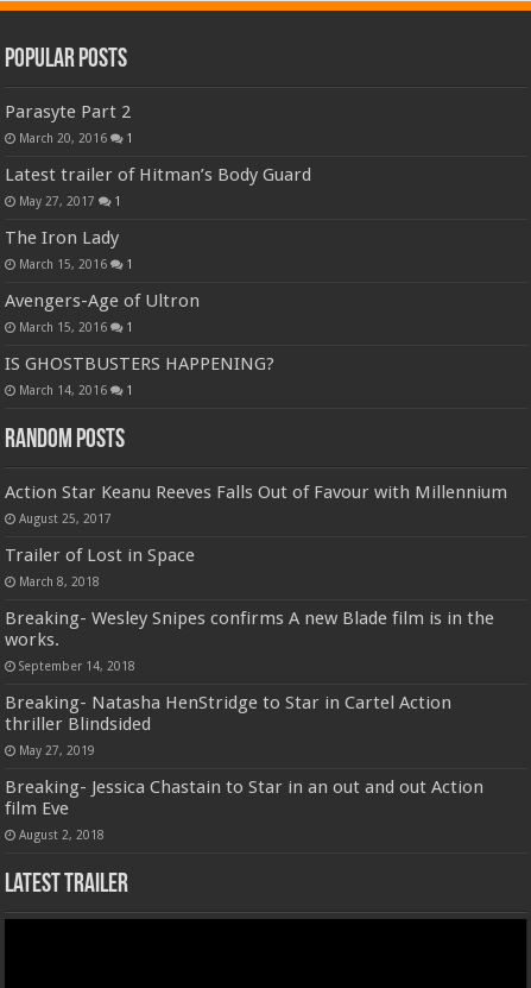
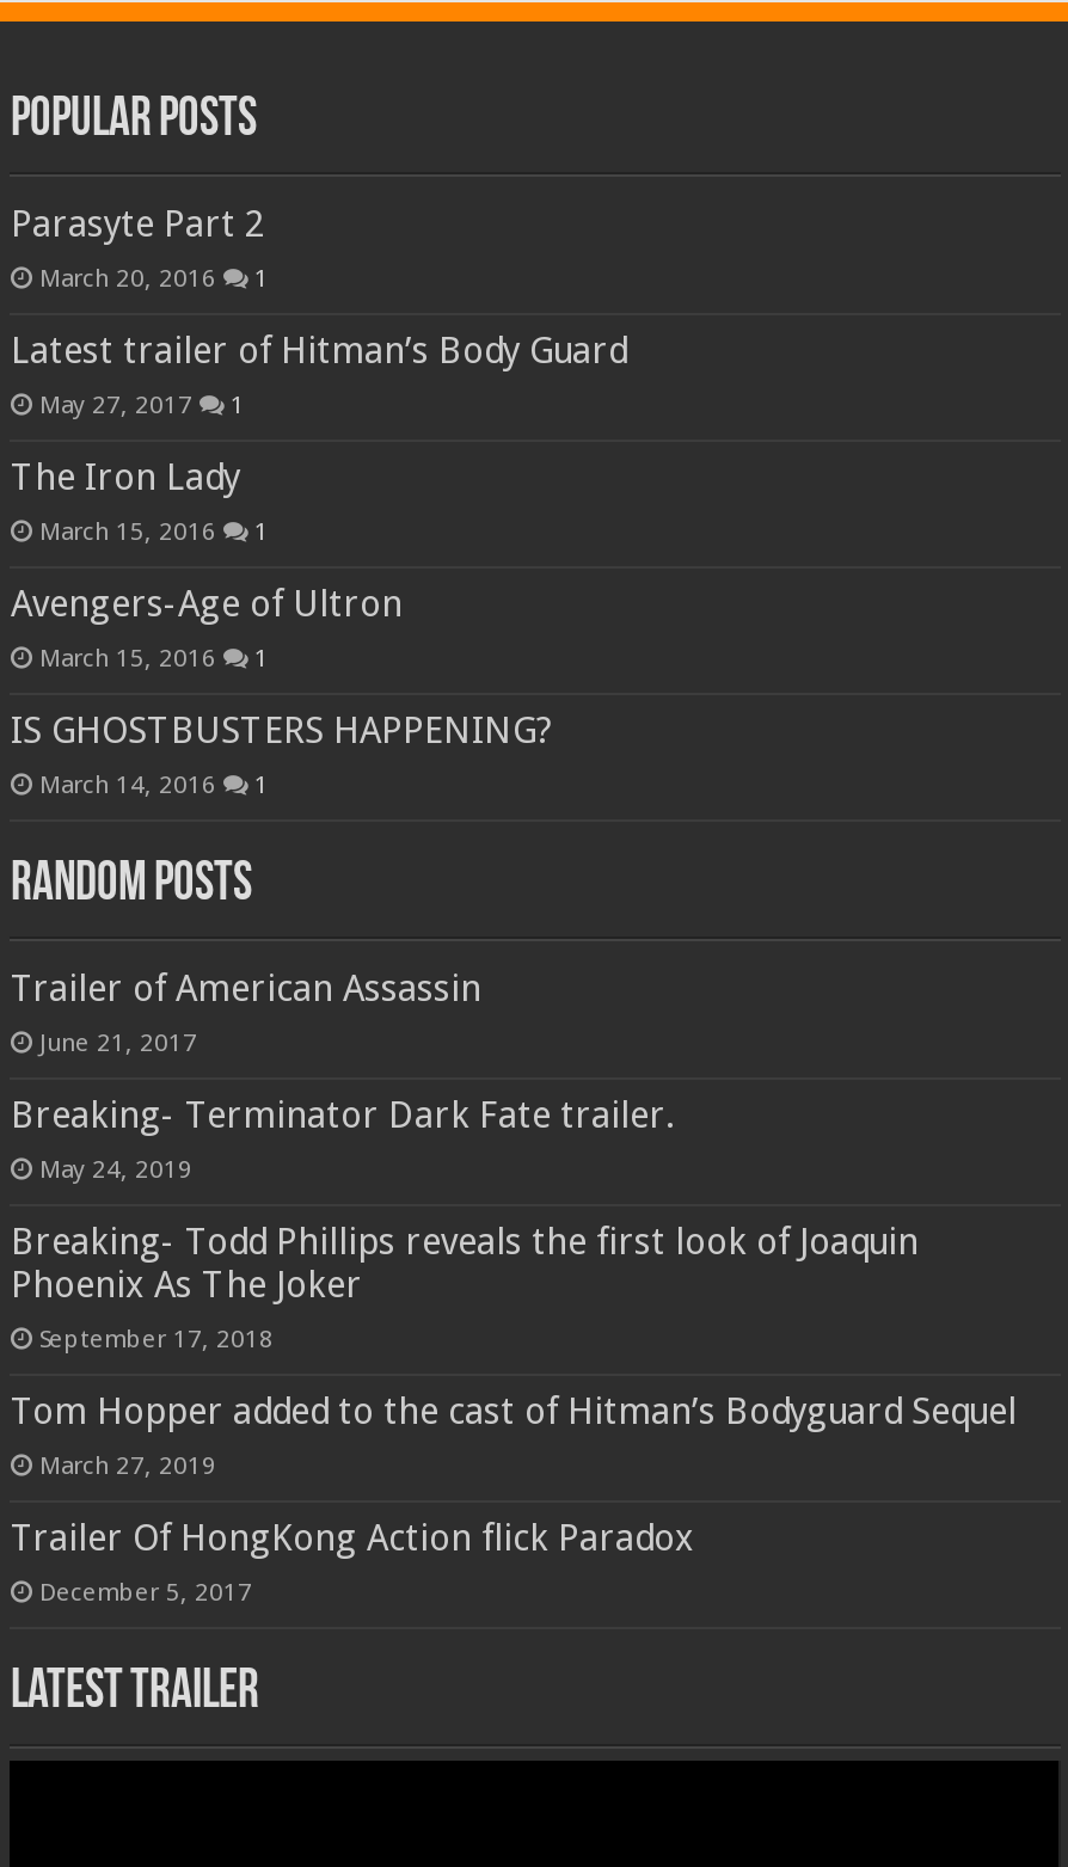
- Action Star Keanu Reeves Falls Out of Favour with Millennium
- August 25, 2017
+ Trailer of American Assassin
+ June 21, 2017

- Trailer of Lost in Space
- March 8, 2018
+ Breaking- Terminator Dark Fate trailer.
+ May 24, 2019

- Breaking- Wesley Snipes confirms A new Blade film is in the
- works.
- September 14, 2018
+ Breaking- Todd Phillips reveals the first look of Joaquin
+ Phoenix As The Joker
+ September 17, 2018

- Breaking- Natasha HenStridge to Star in Cartel Action
- thriller Blindsided
- May 27, 2019
+ Tom Hopper added to the cast of Hitman’s Bodyguard Sequel
+ March 27, 2019

- Breaking- Jessica Chastain to Star in an out and out Action
- film Eve
- August 2, 2018
+ Trailer Of HongKong Action flick Paradox
+ December 5, 2017
